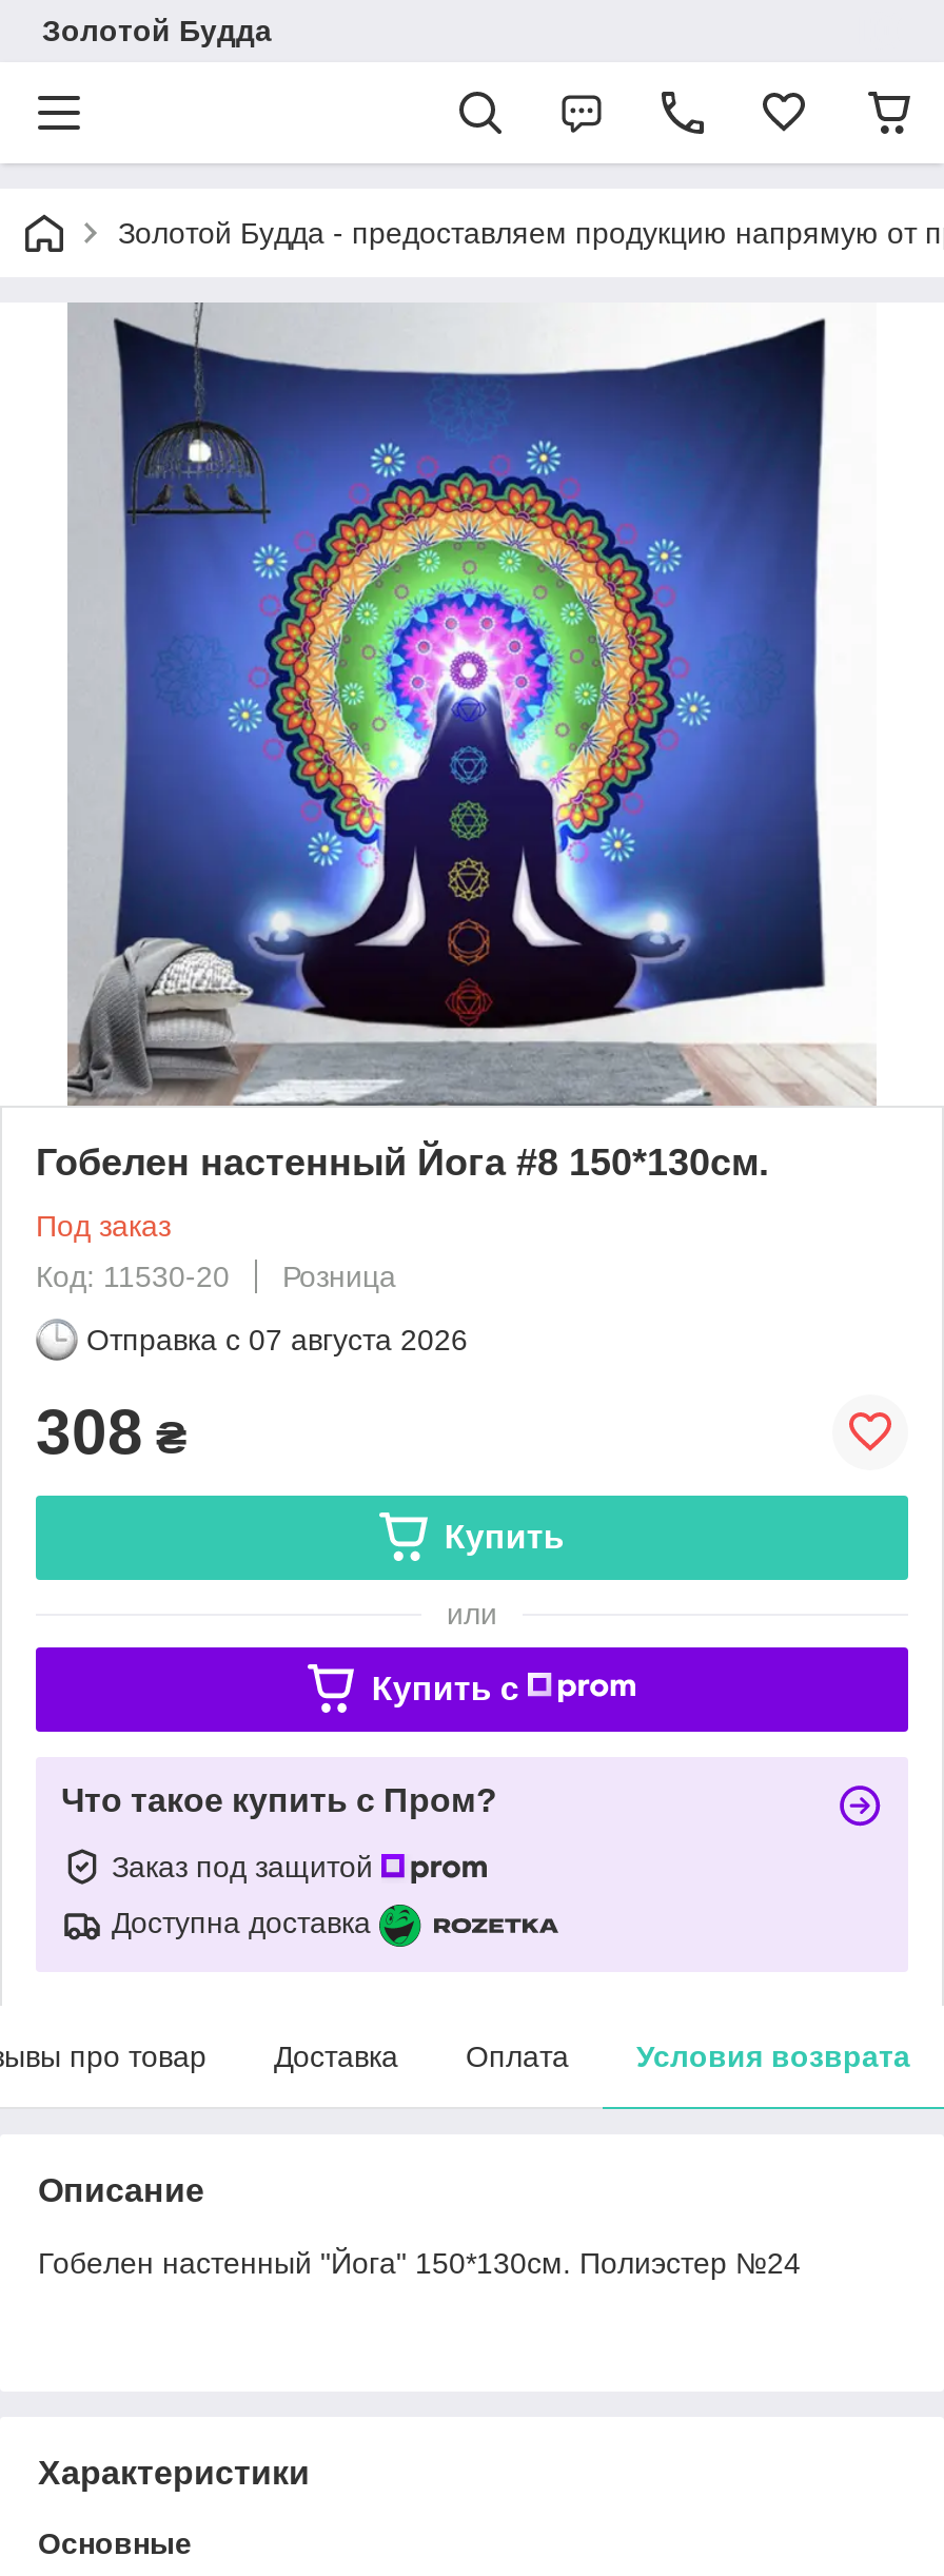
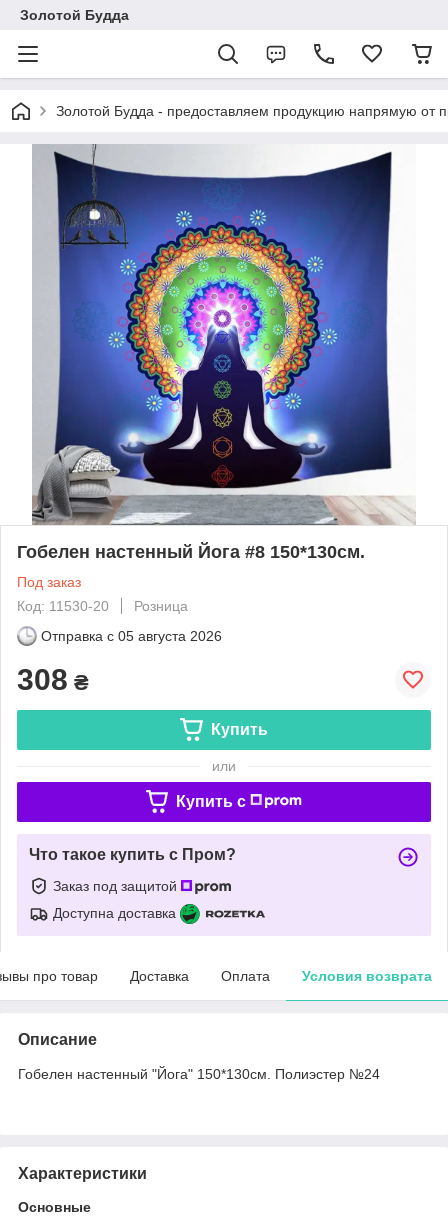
- Отправка с 07 августа 2026
+ Отправка с 05 августа 2026
